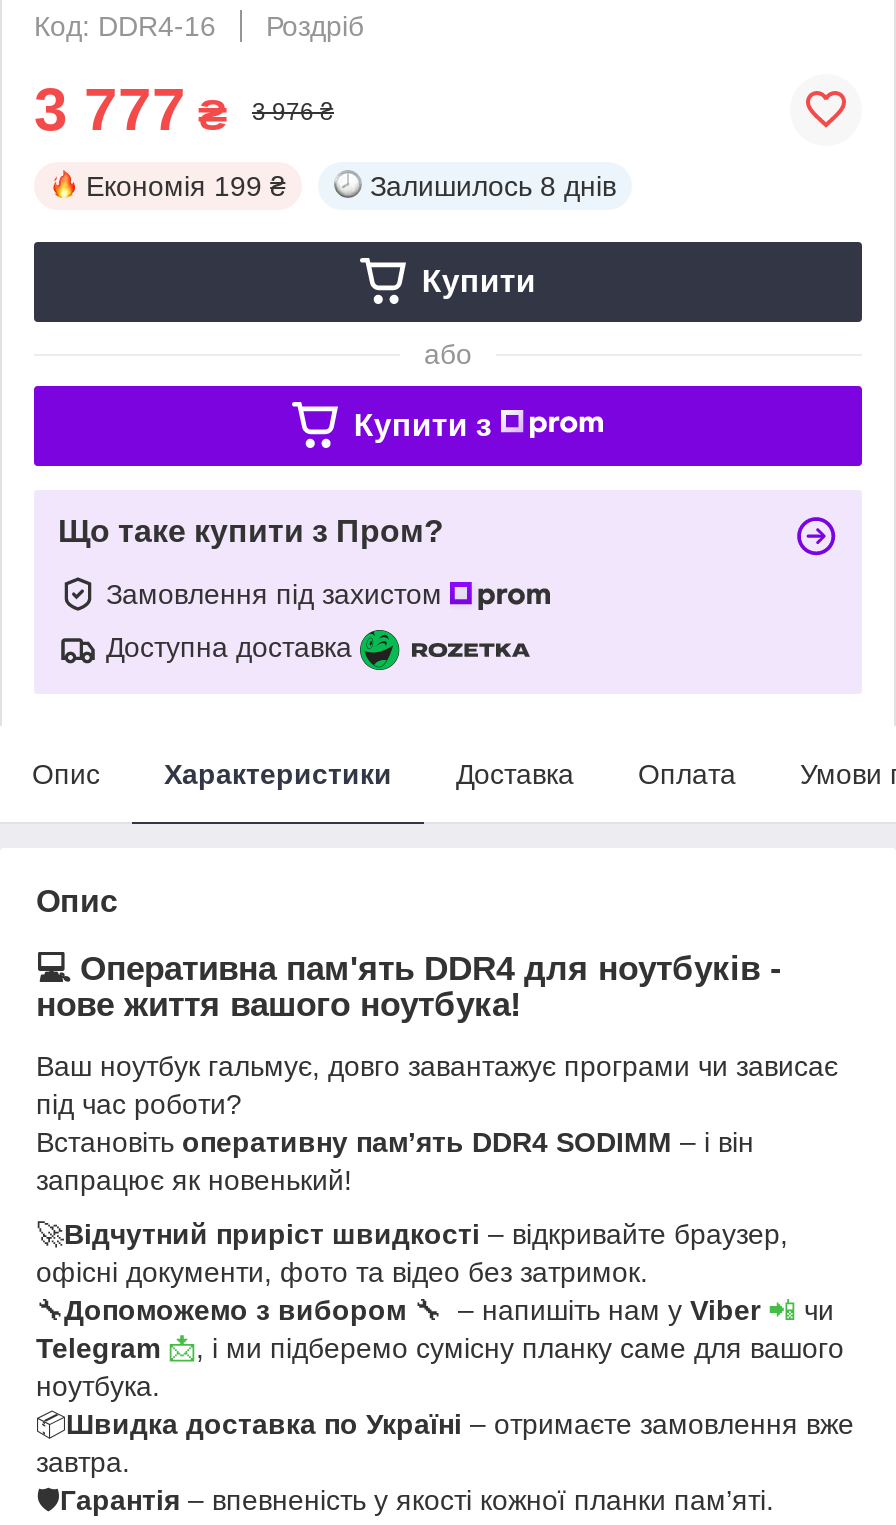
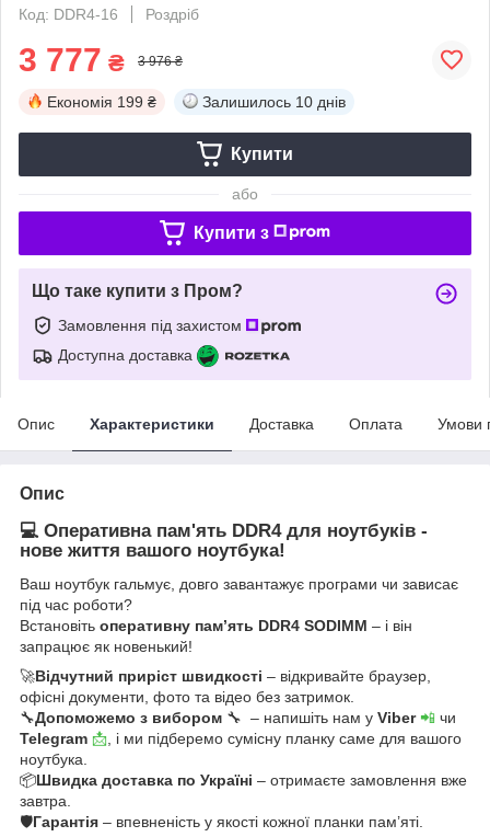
- Залишилось 8 днів
+ Залишилось 10 днів
